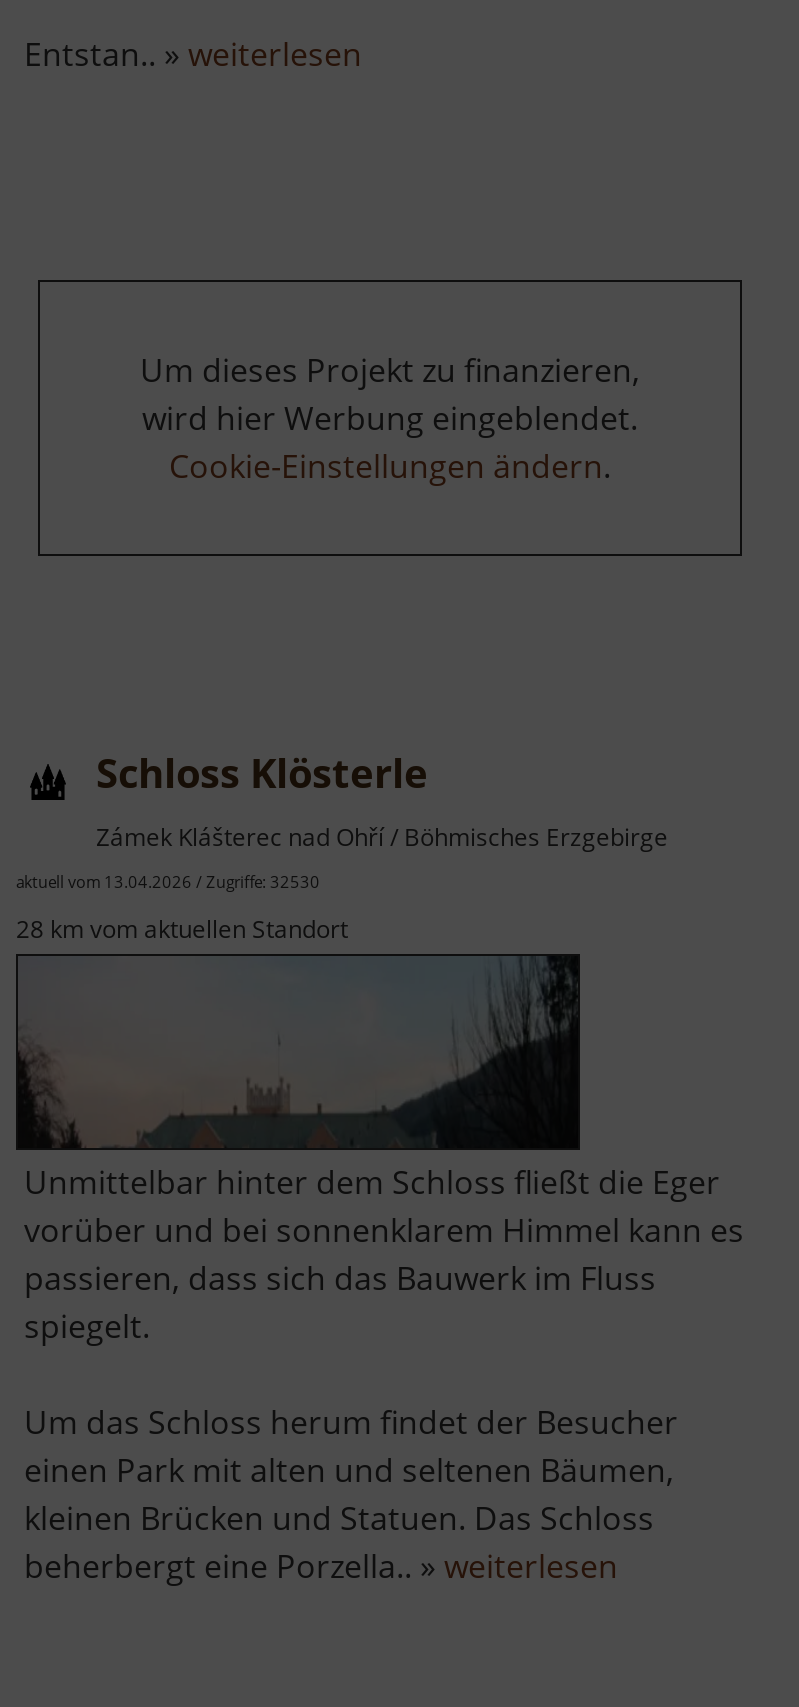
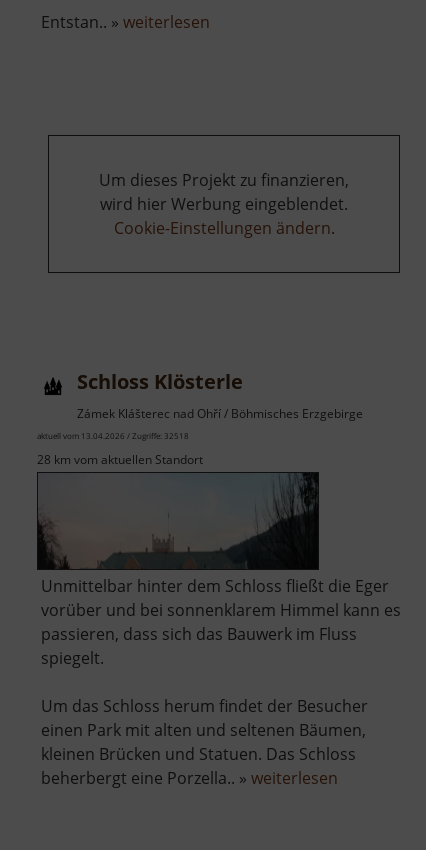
- aktuell vom 13.04.2026 / Zugriffe: 32530
+ aktuell vom 13.04.2026 / Zugriffe: 32518
